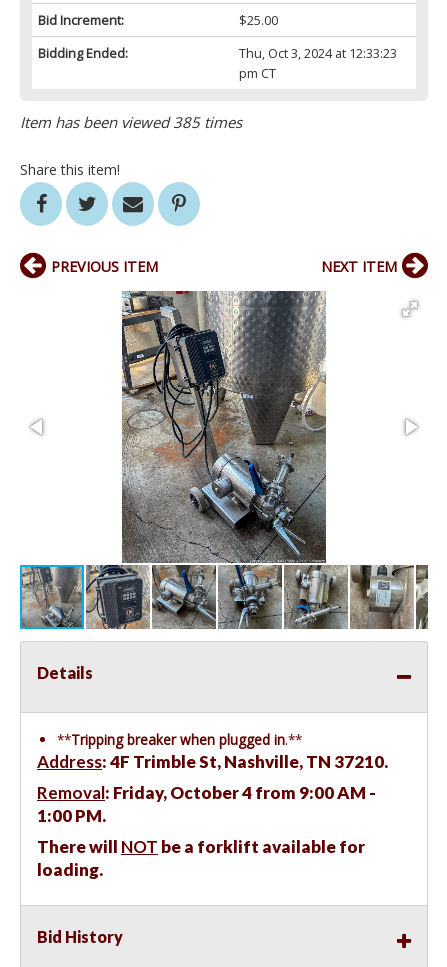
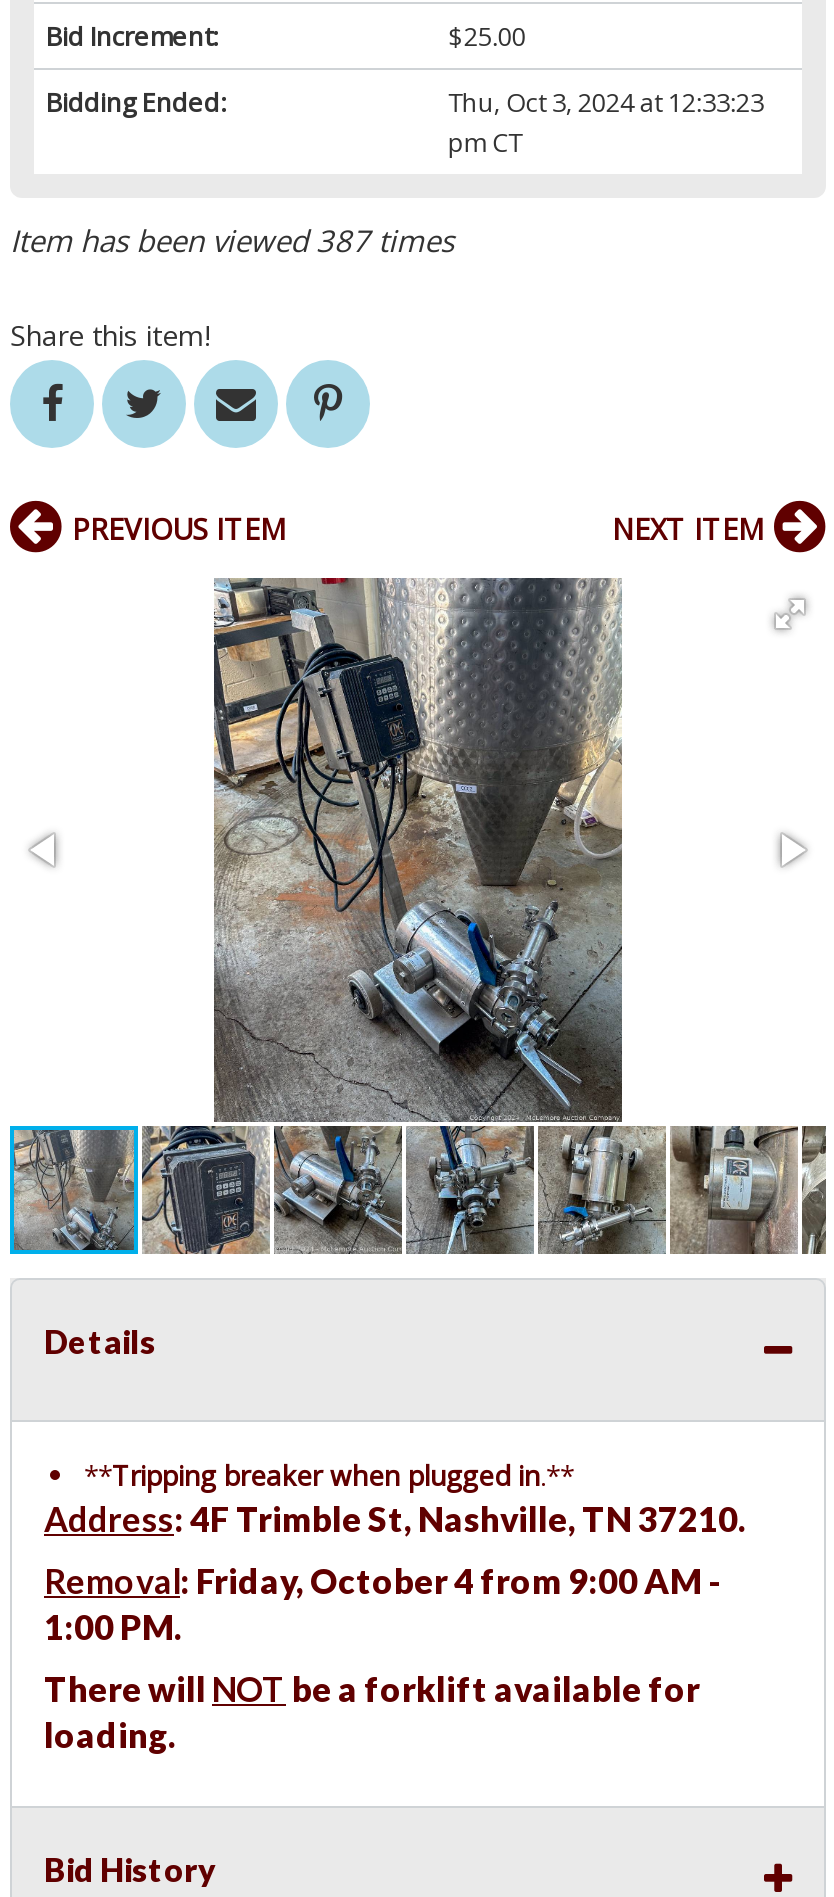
- Item has been viewed 385 times
+ Item has been viewed 387 times
